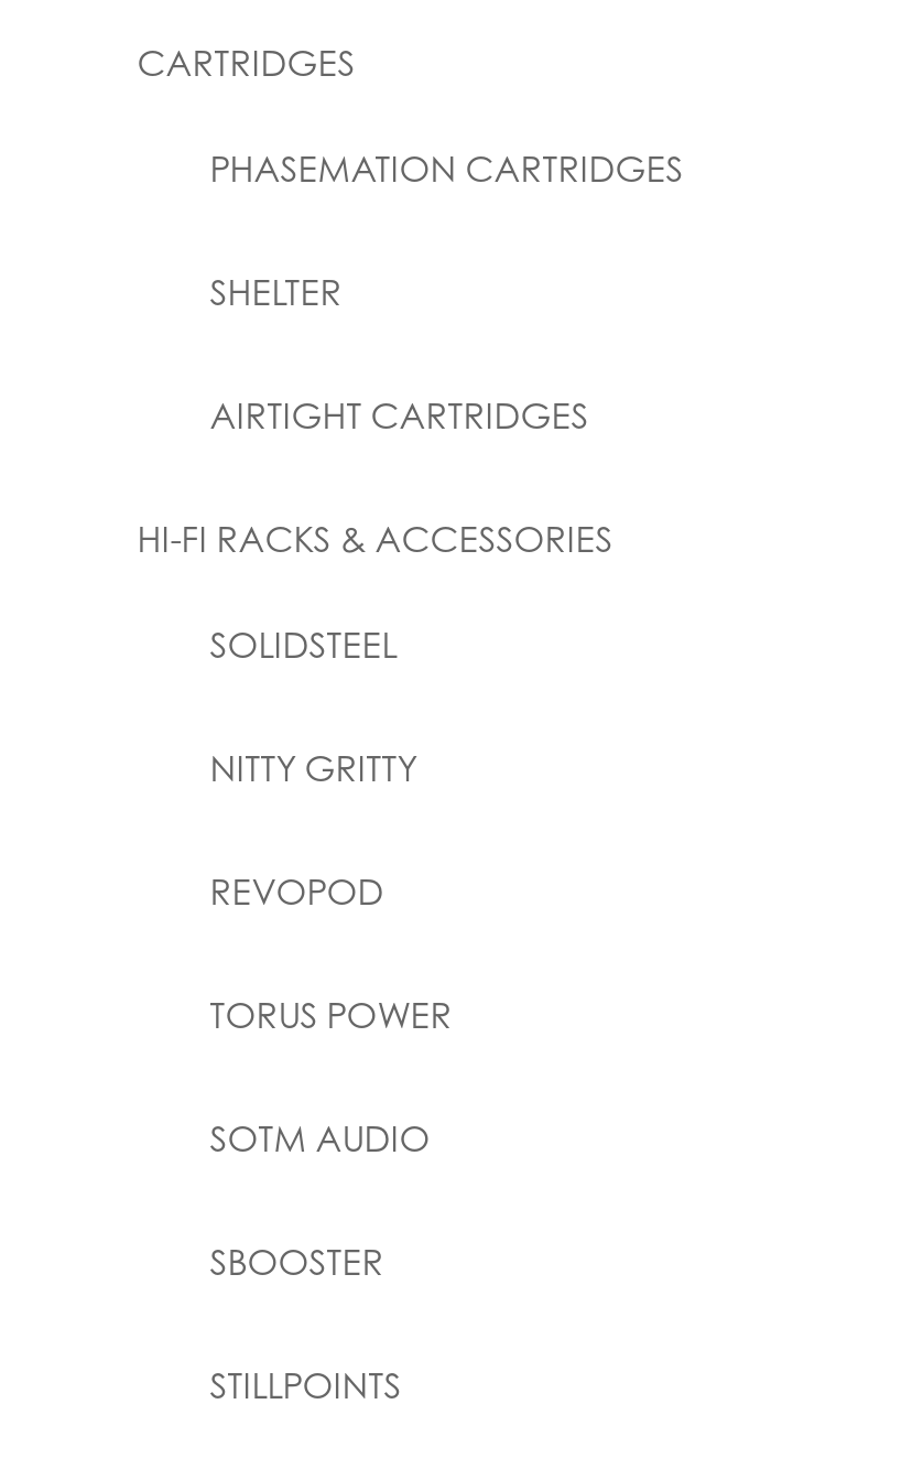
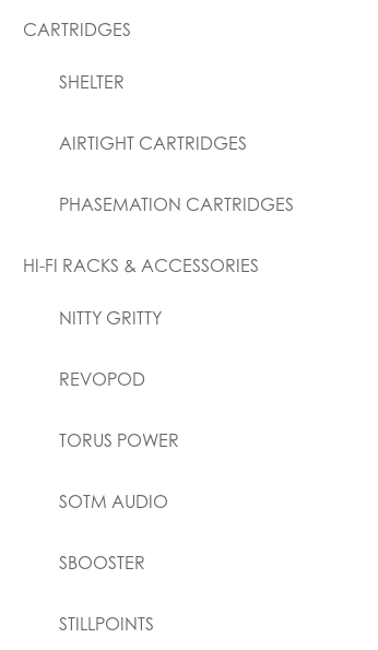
moved down: PHASEMATION CARTRIDGES

- SOLIDSTEEL
